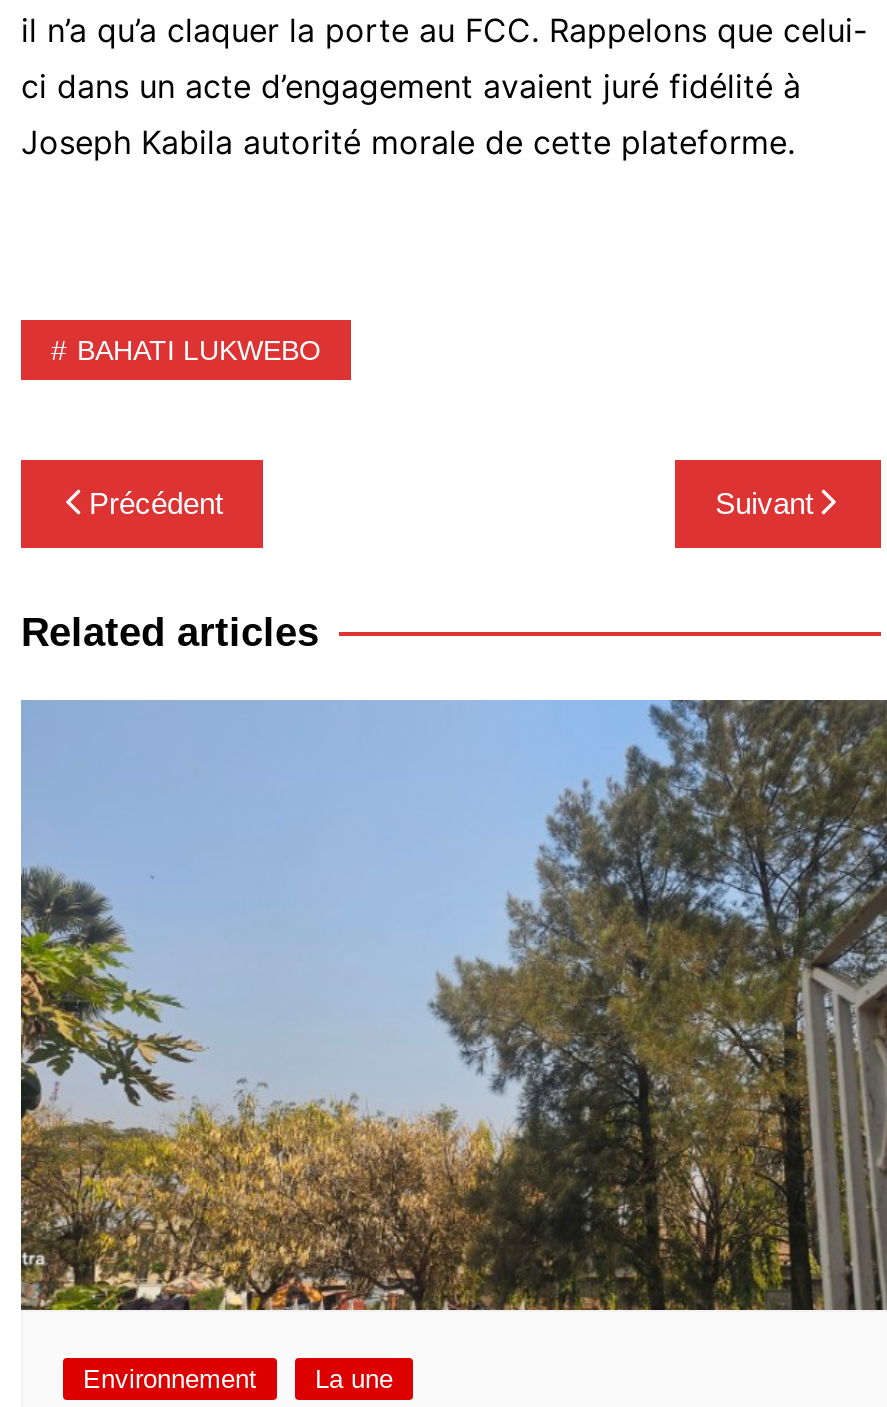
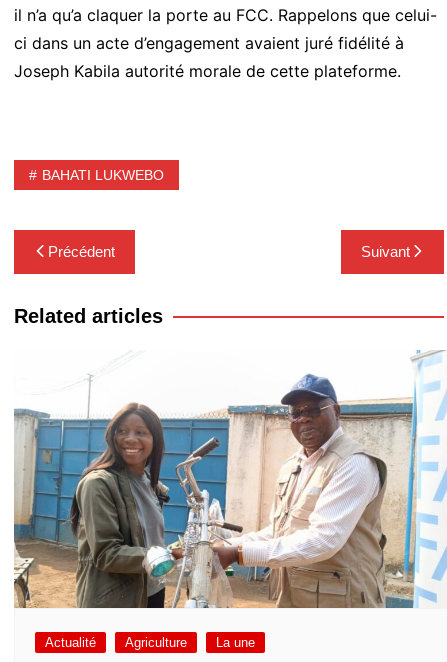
- [image]
- Environnement
+ [image]
+ Actualité
+ Agriculture
